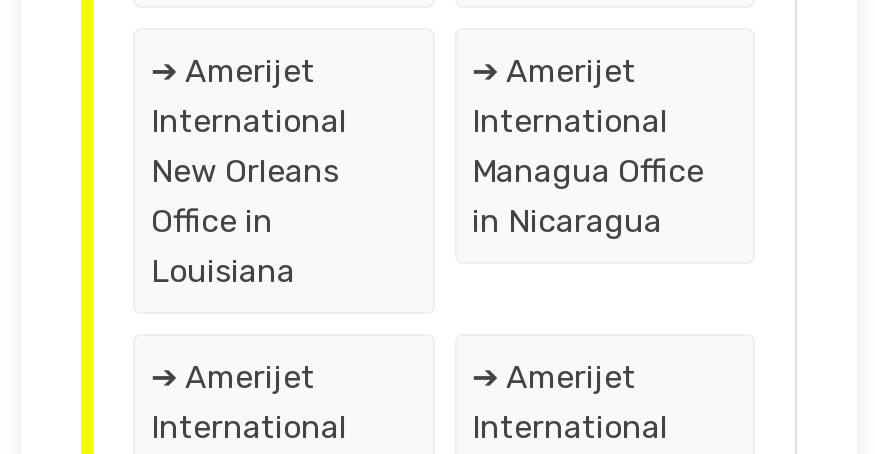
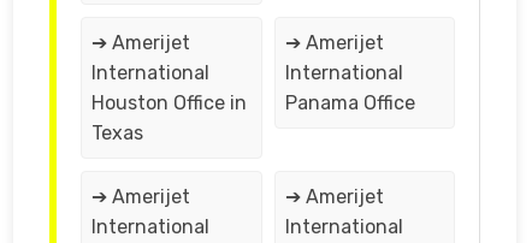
- New Orleans
- Office in
- Louisiana
+ Houston Office in
+ Texas

- Managua Office
- in Nicaragua
+ Panama Office
